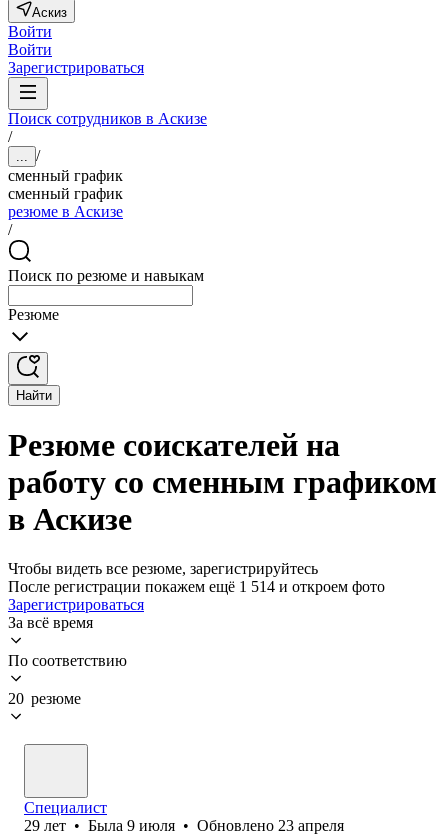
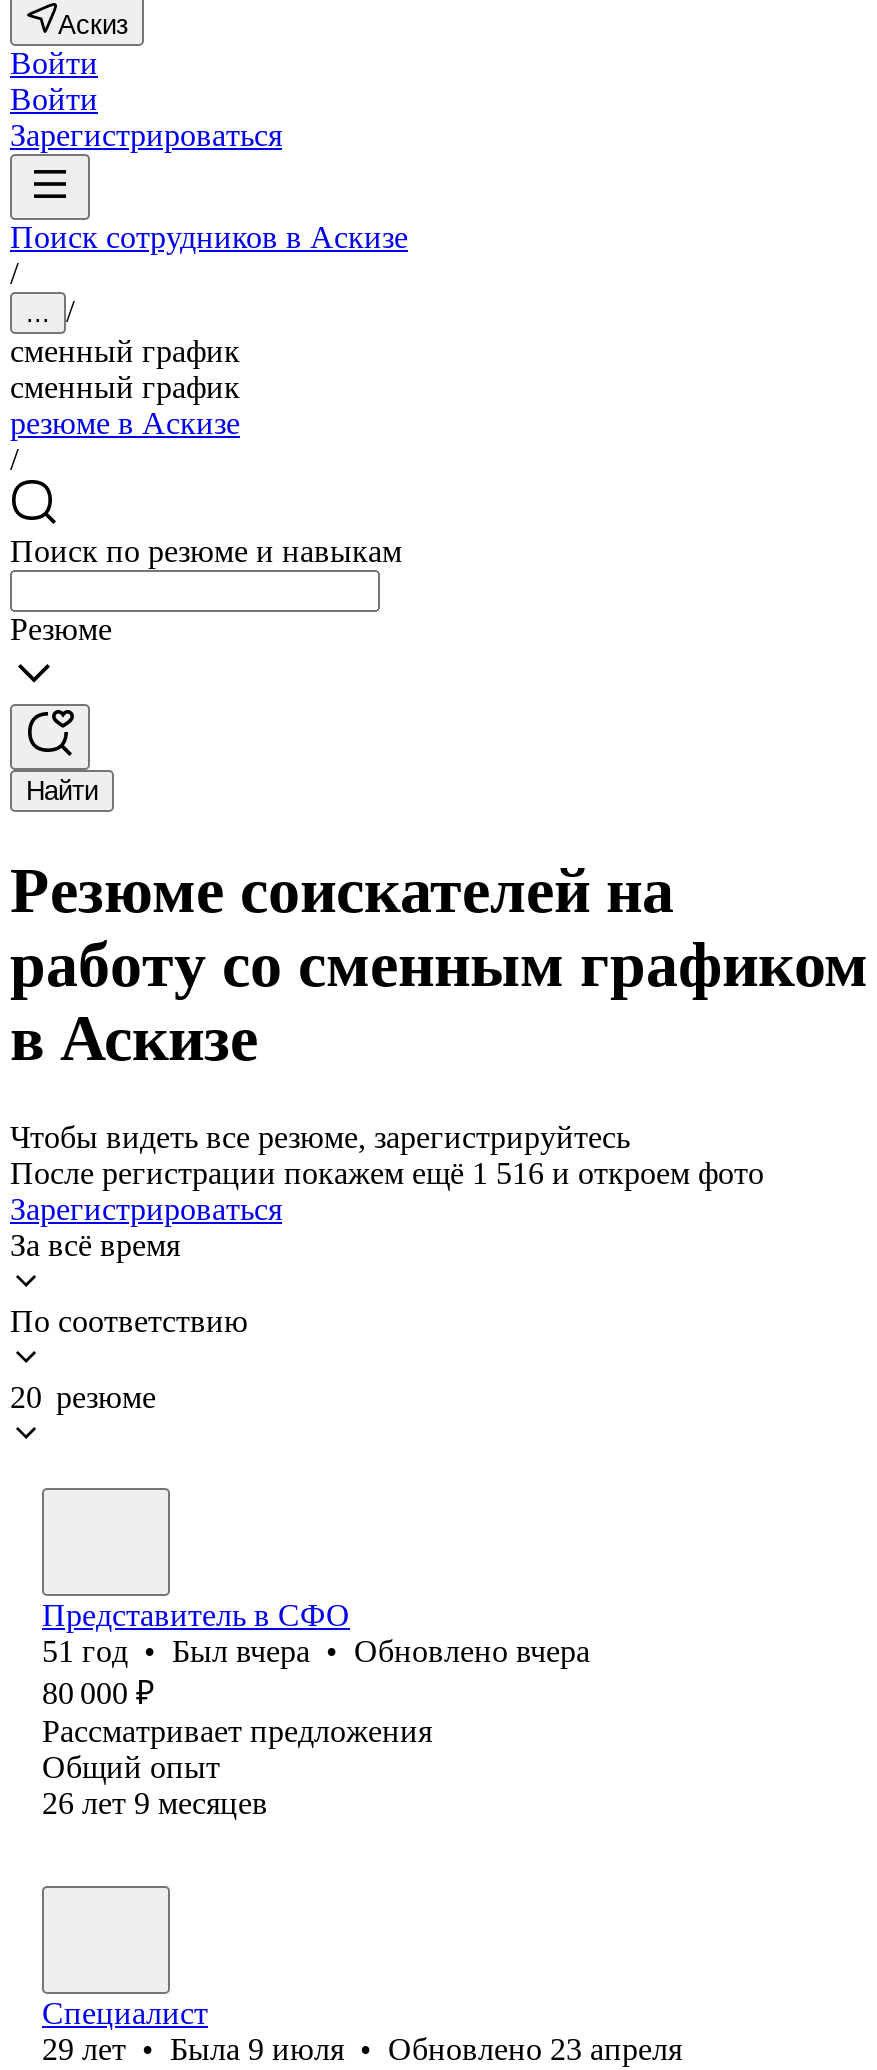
- После регистрации покажем ещё 1 514 и откроем фото
+ После регистрации покажем ещё 1 516 и откроем фото

+ Представитель в СФО
+ 51 год • Был вчера • Обновлено вчера
+ 80 000 ₽
+ Рассматривает предложения
+ Общий опыт
+ 26 лет 9 месяцев
